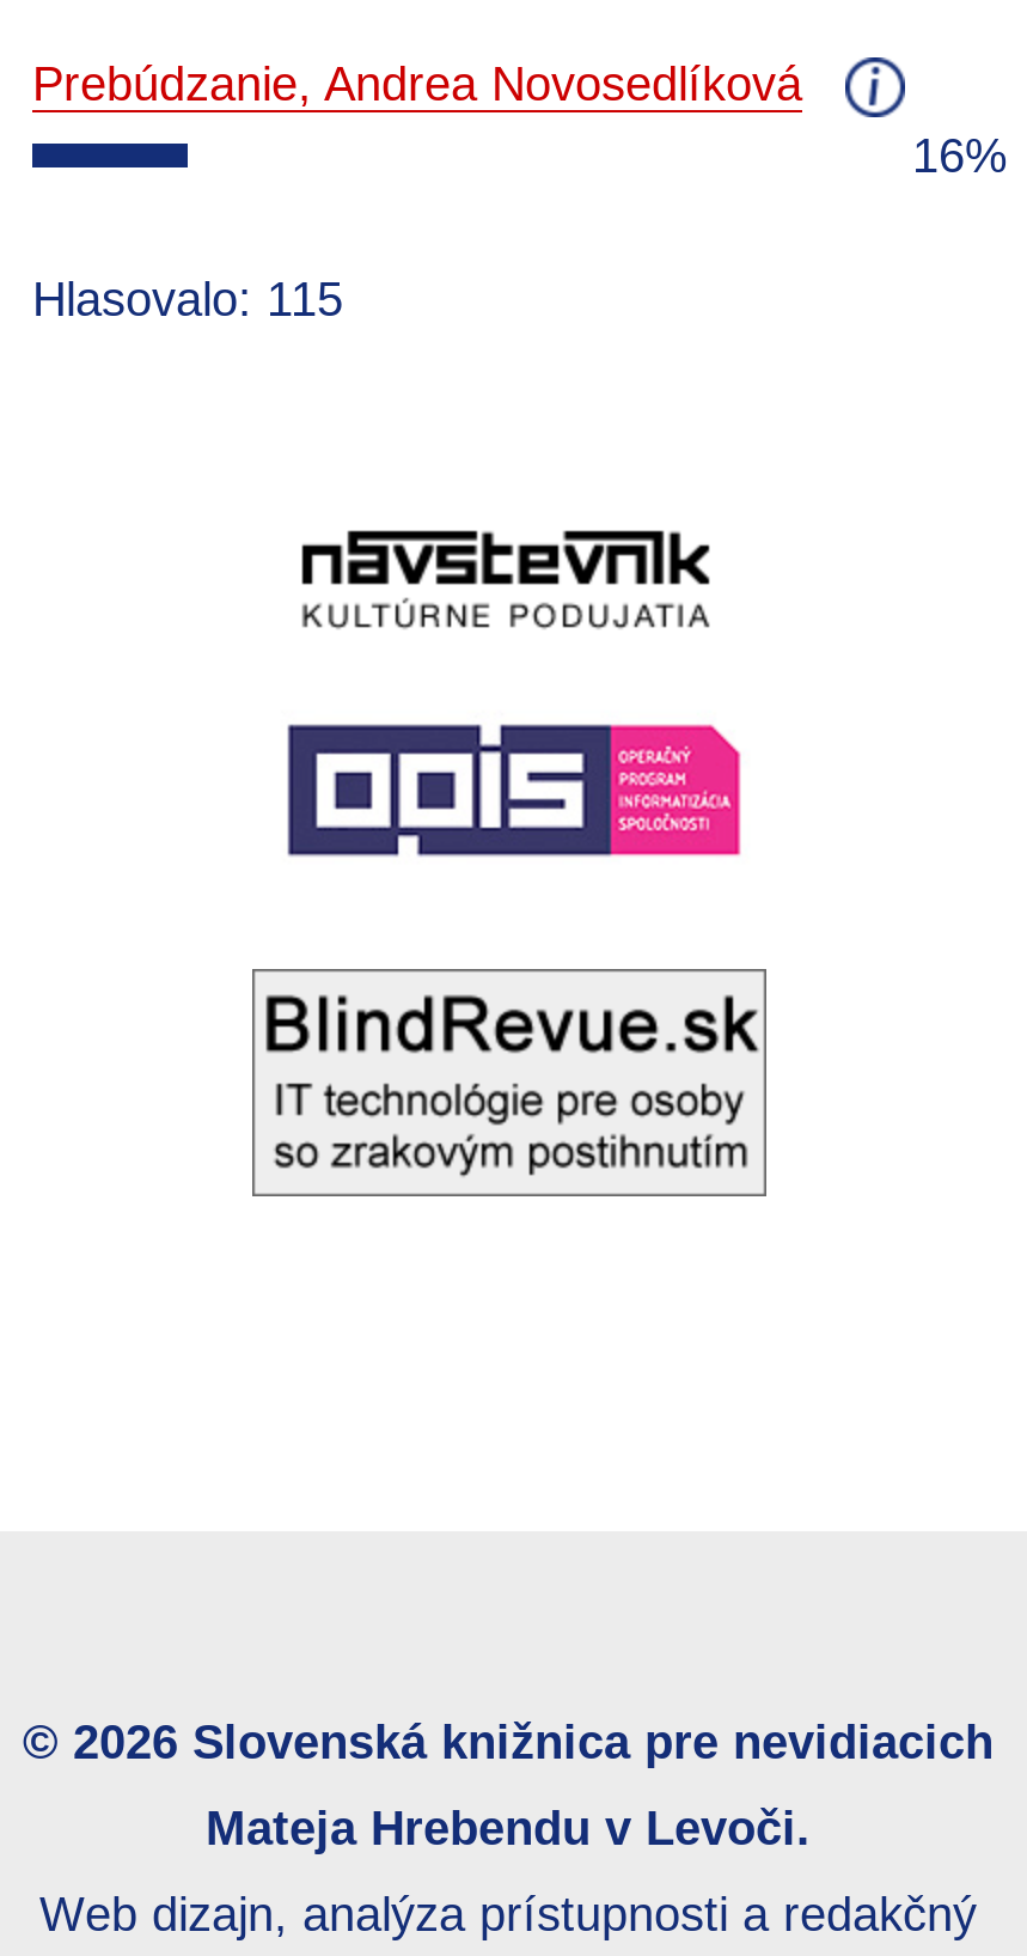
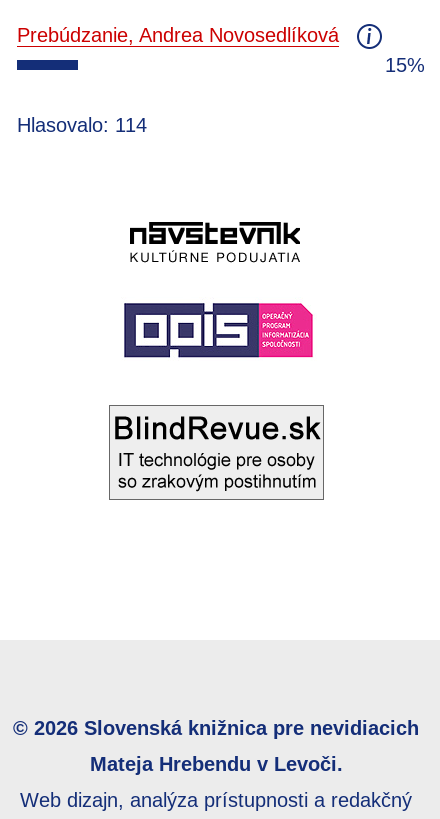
- 16%
+ 15%

- Hlasovalo: 115
+ Hlasovalo: 114
